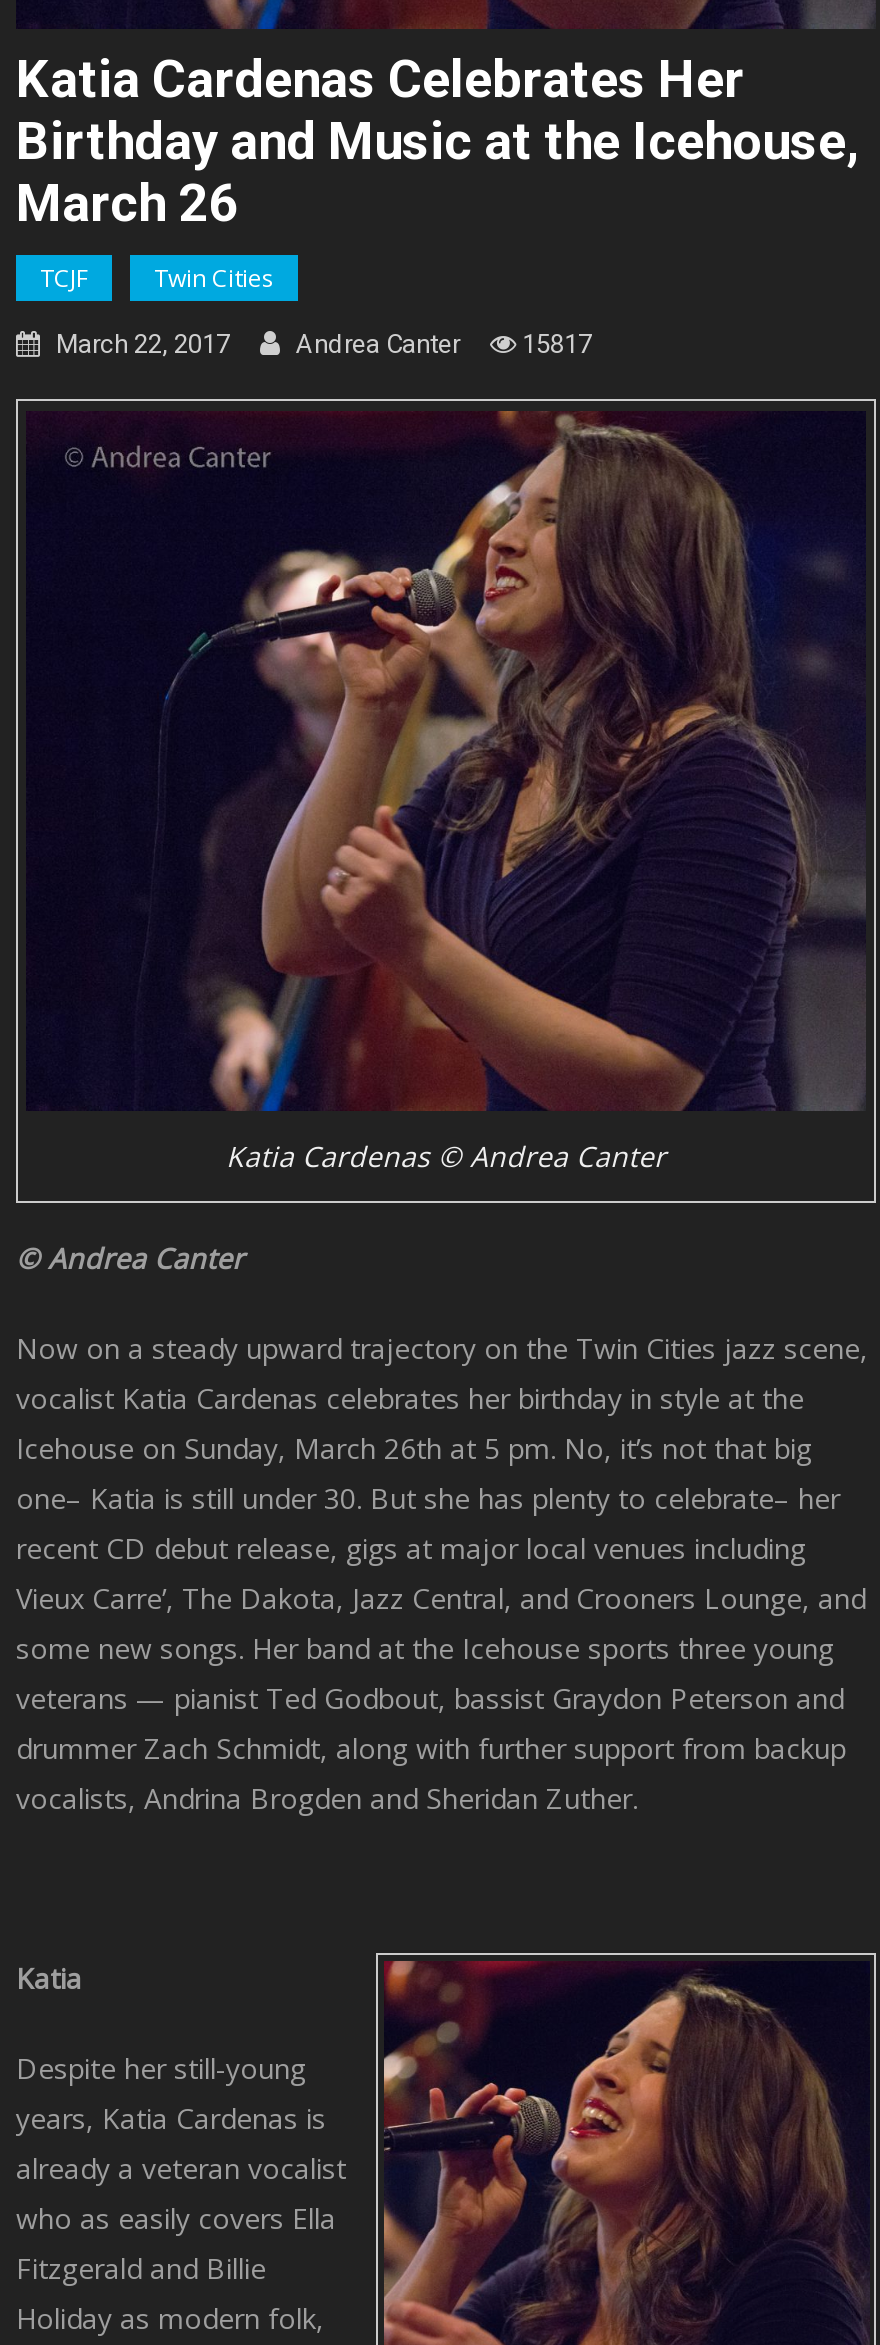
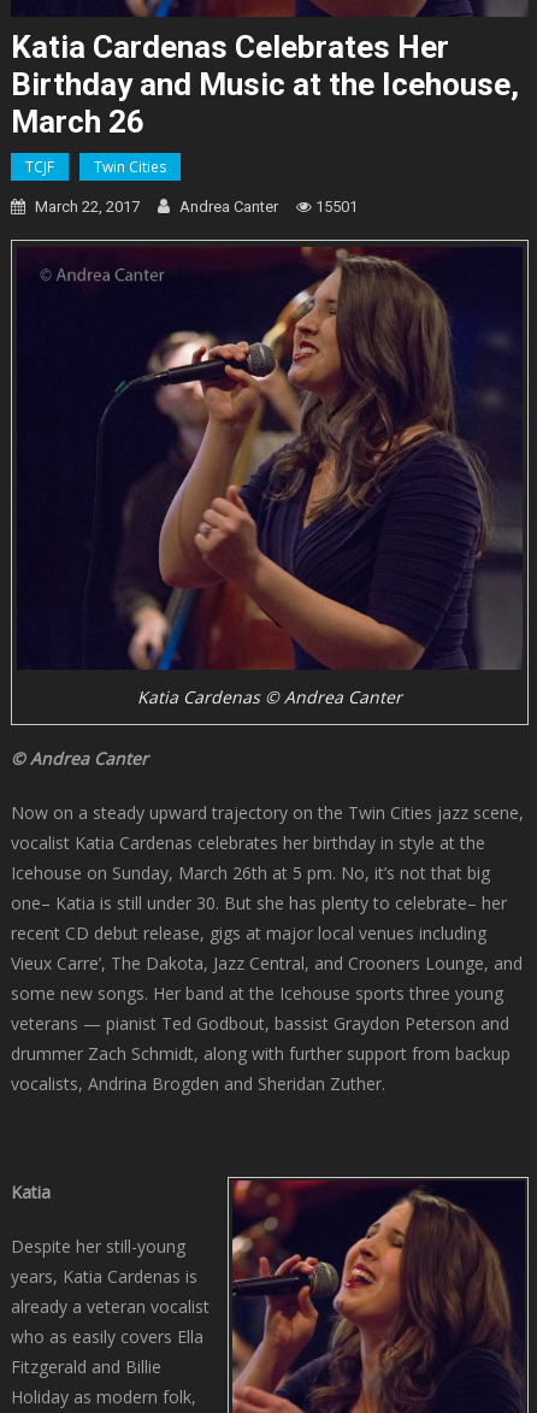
- 15817
+ 15501
